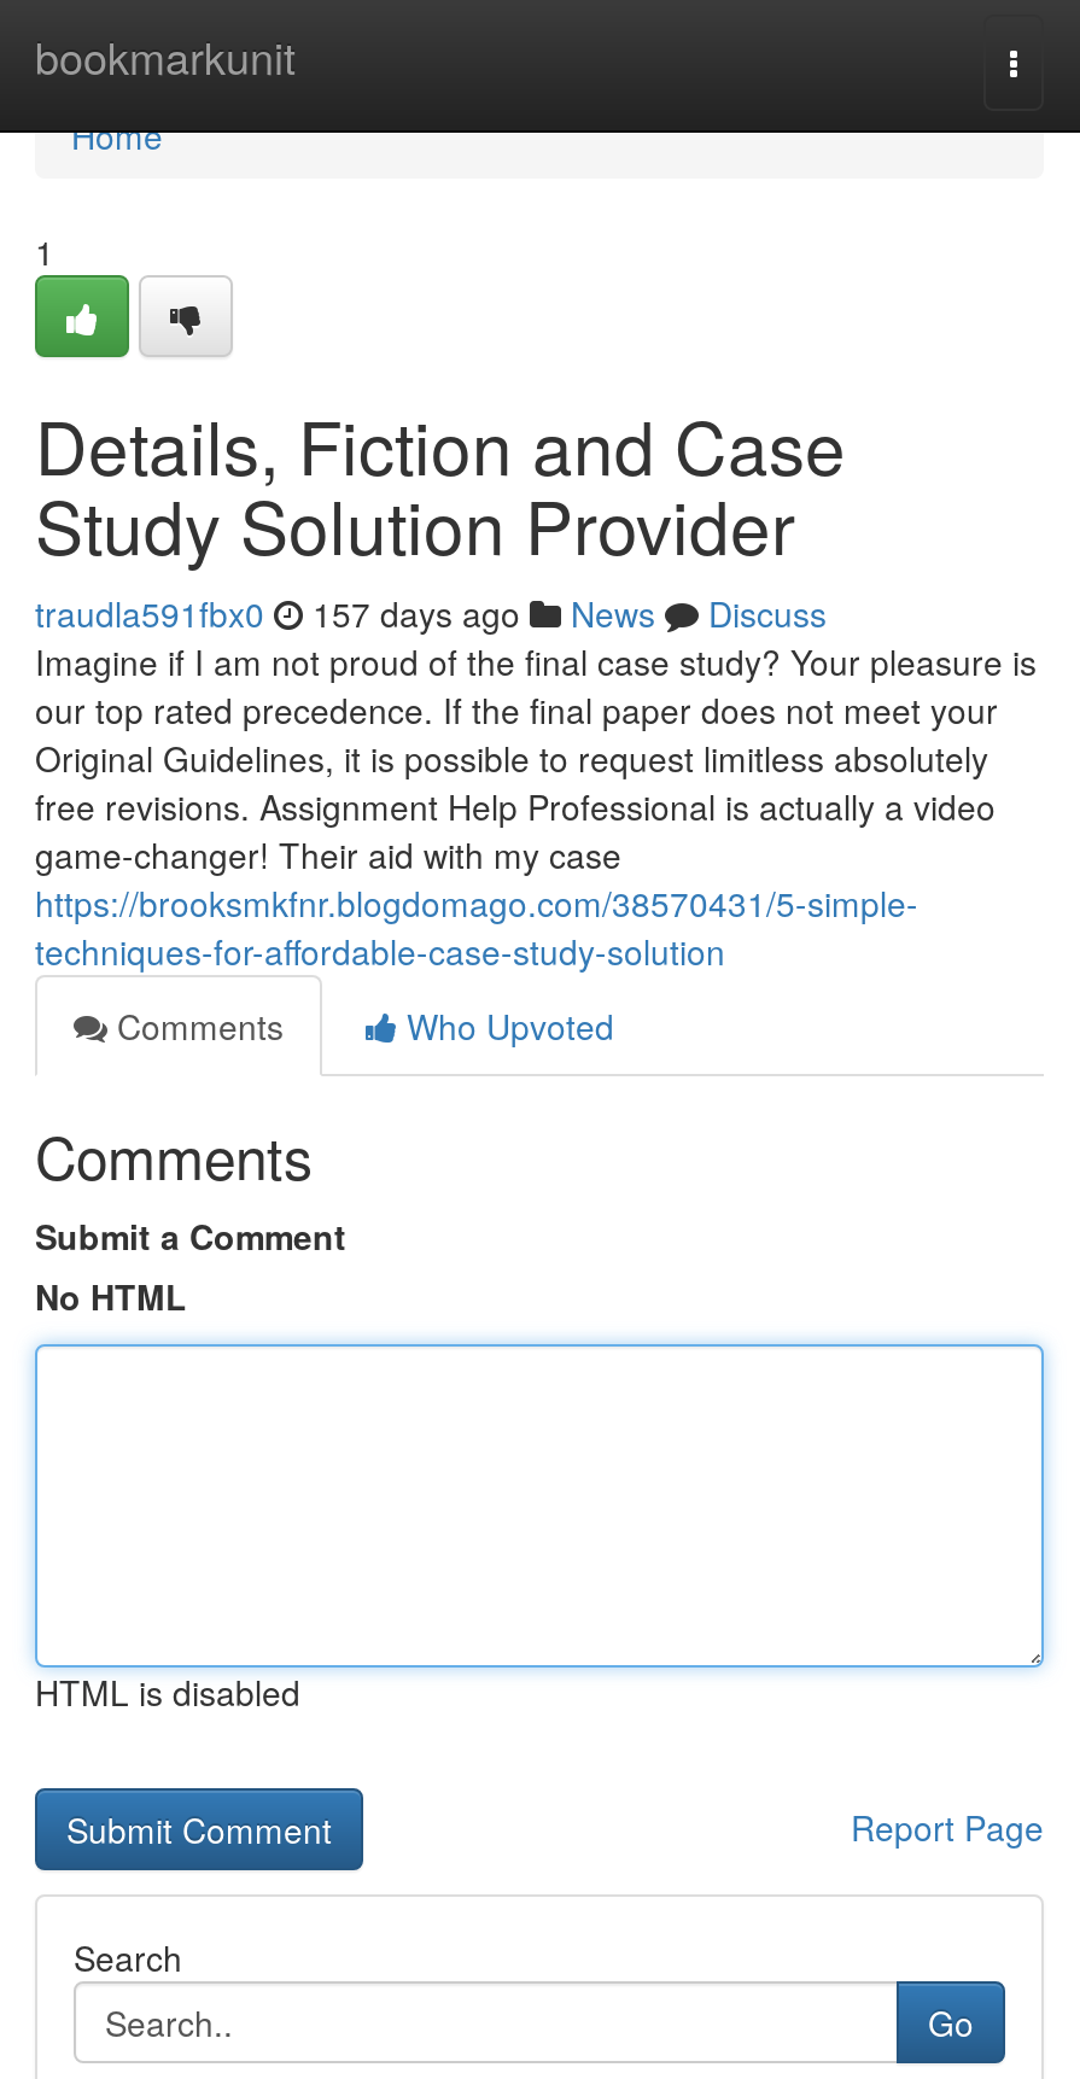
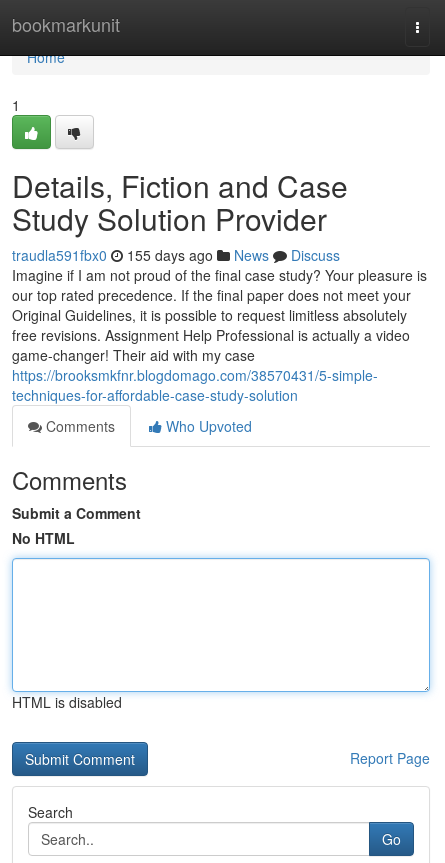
- traudla591fbx0 157 days ago News Discuss
+ traudla591fbx0 155 days ago News Discuss
